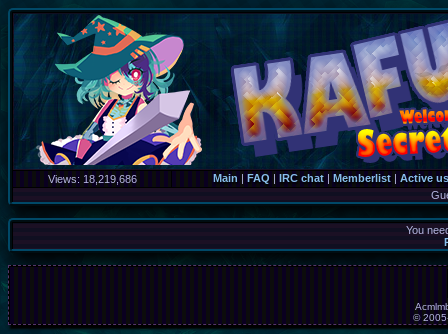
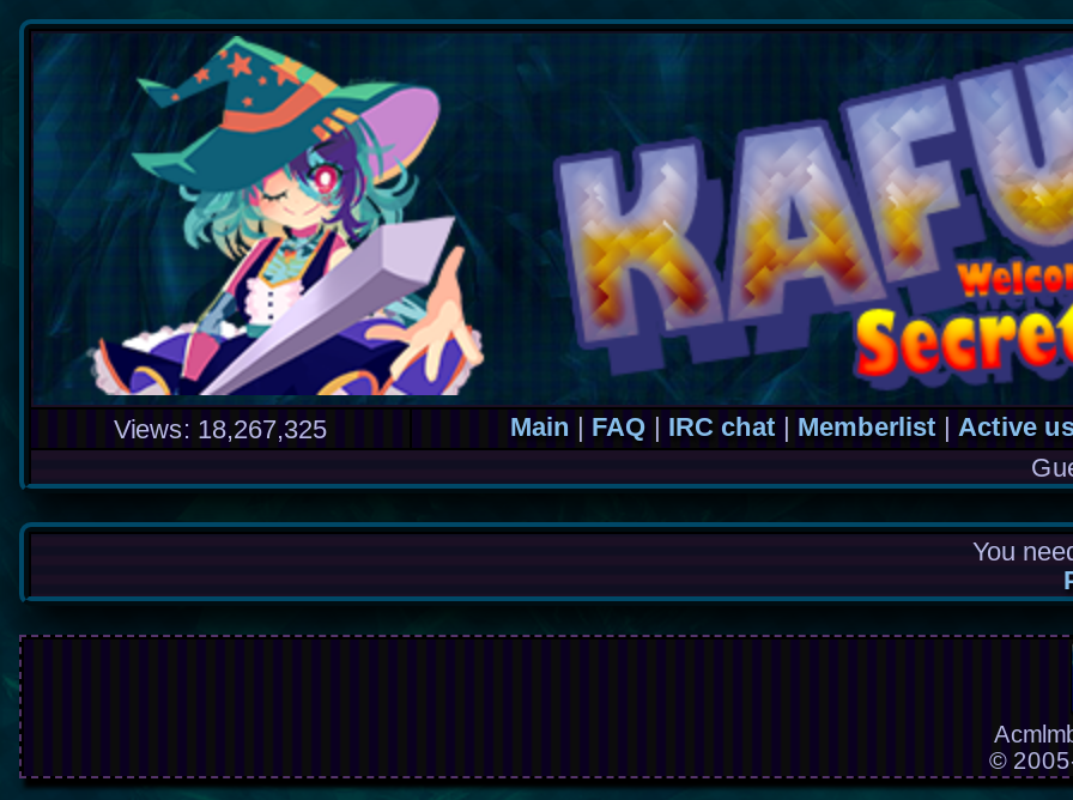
- Views: 18,219,686
+ Views: 18,267,325
